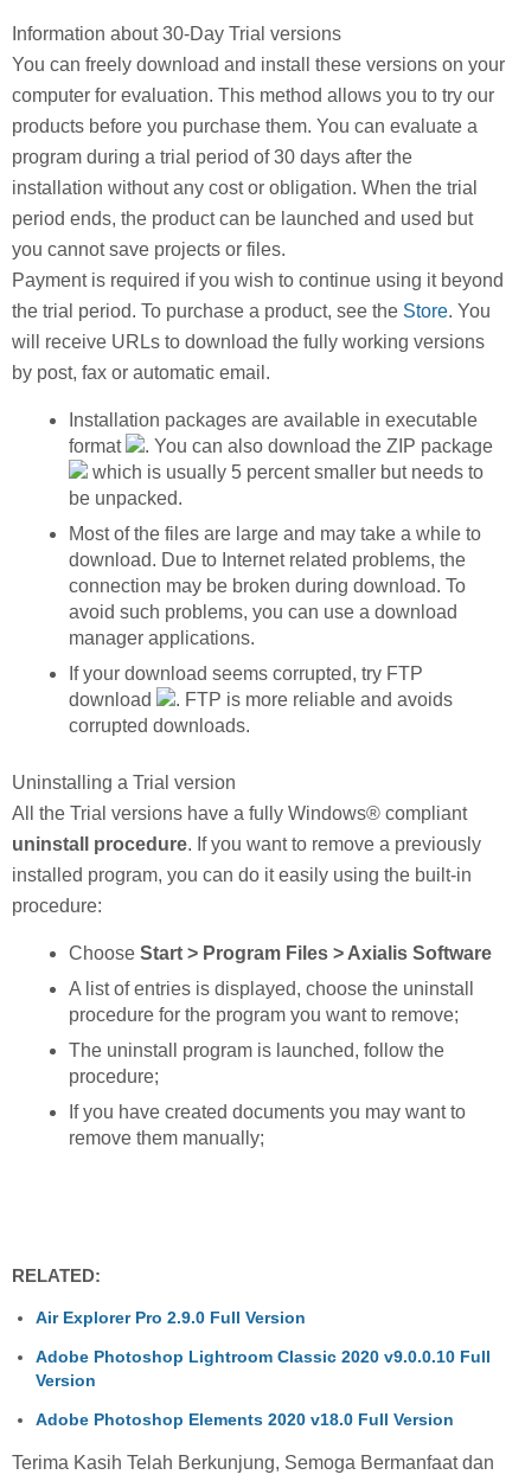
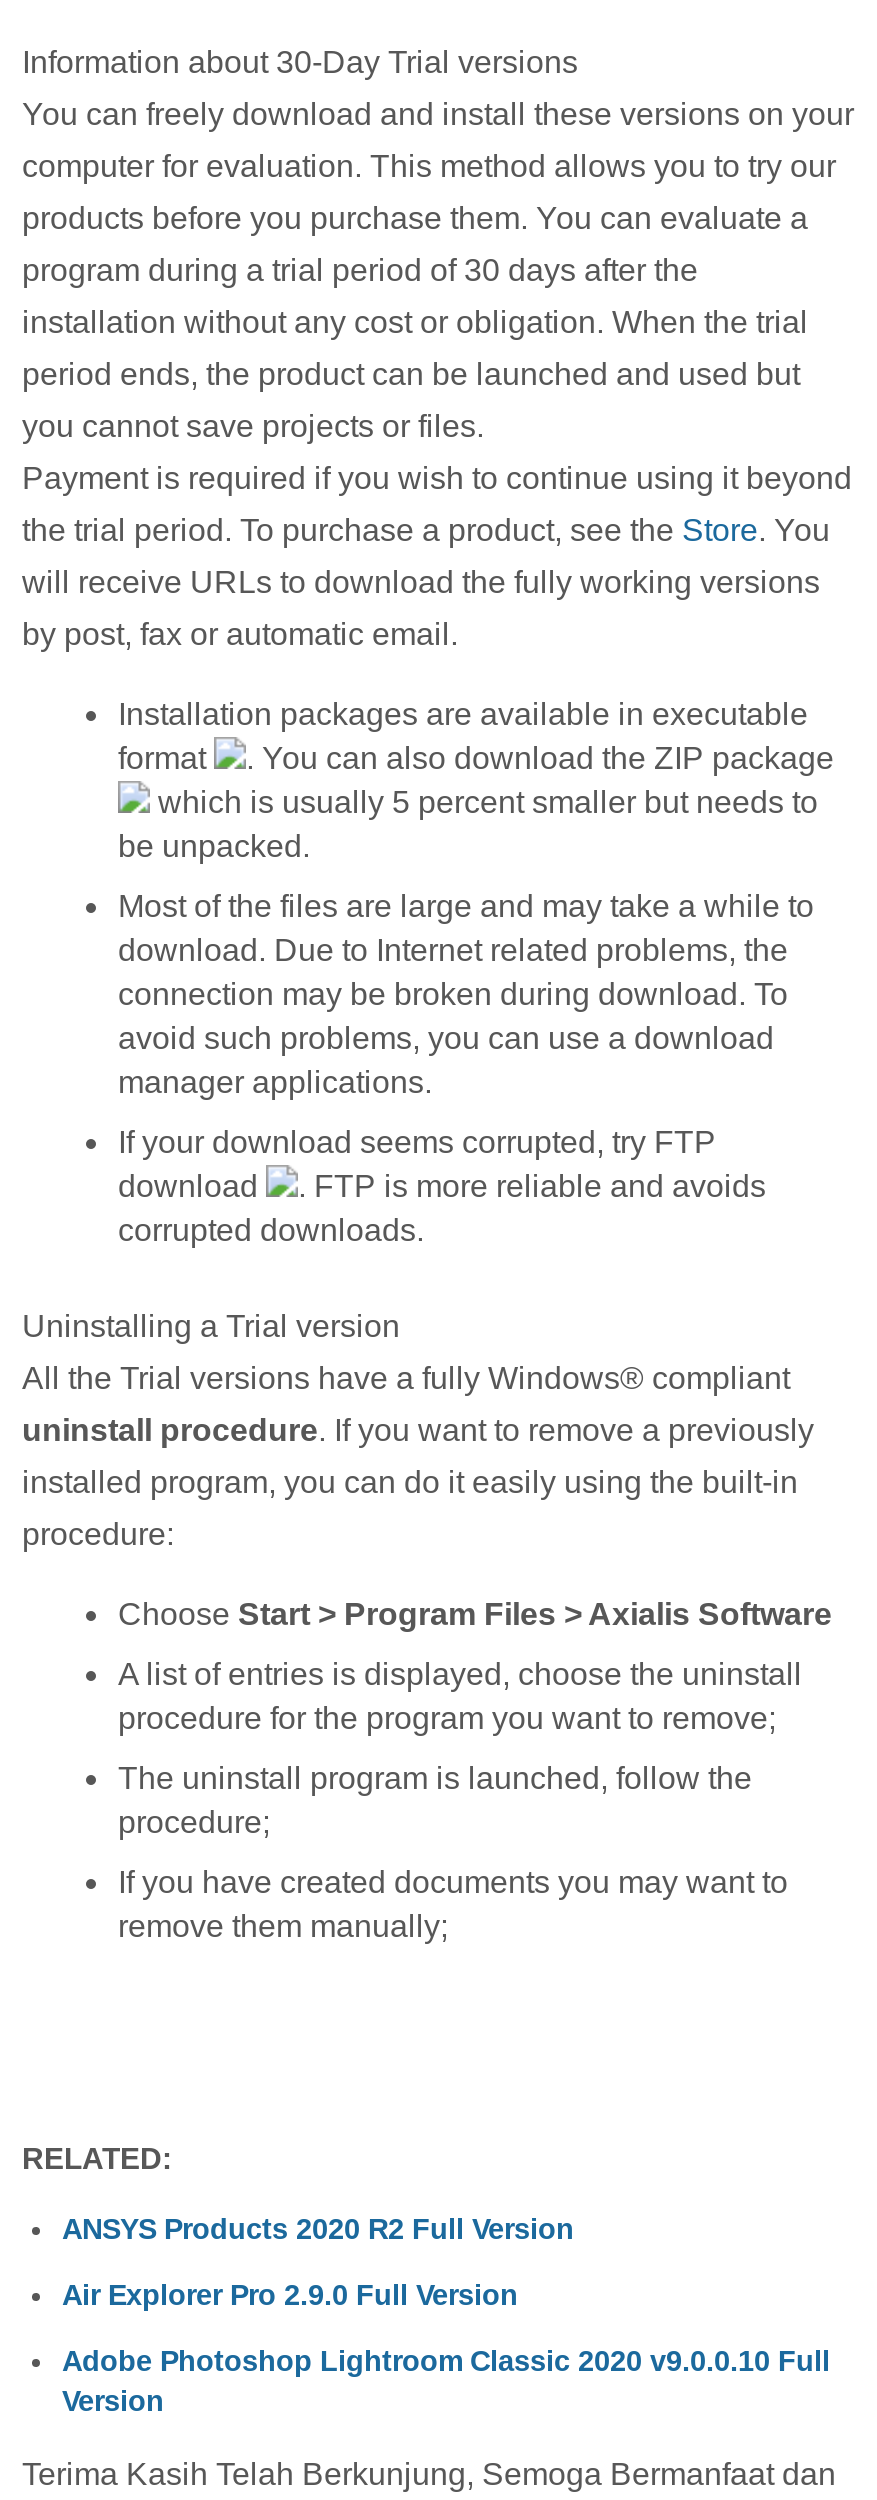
+ ANSYS Products 2020 R2 Full Version

moved down: Air Explorer Pro 2.9.0 Full Version | Adobe Photoshop Lightroom Classic 2020 v9.0.0.10 Full | Version

- Adobe Photoshop Elements 2020 v18.0 Full Version
